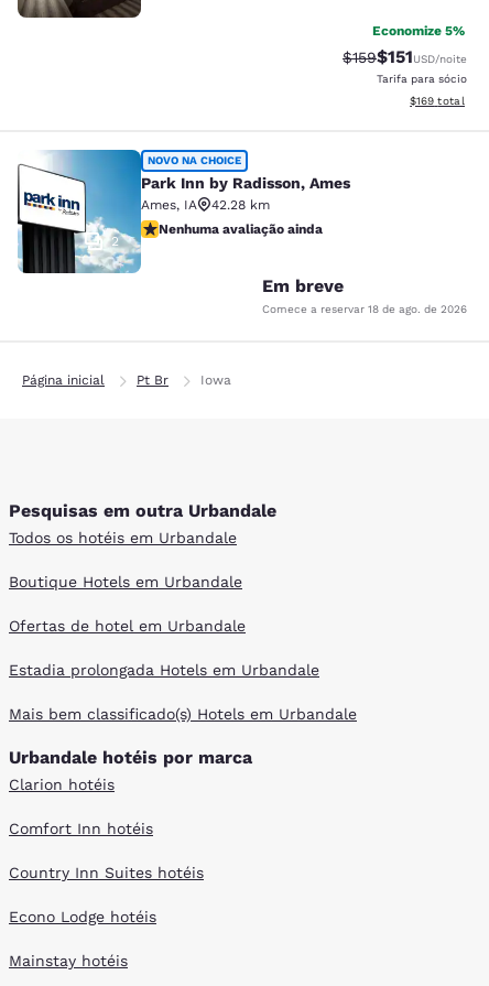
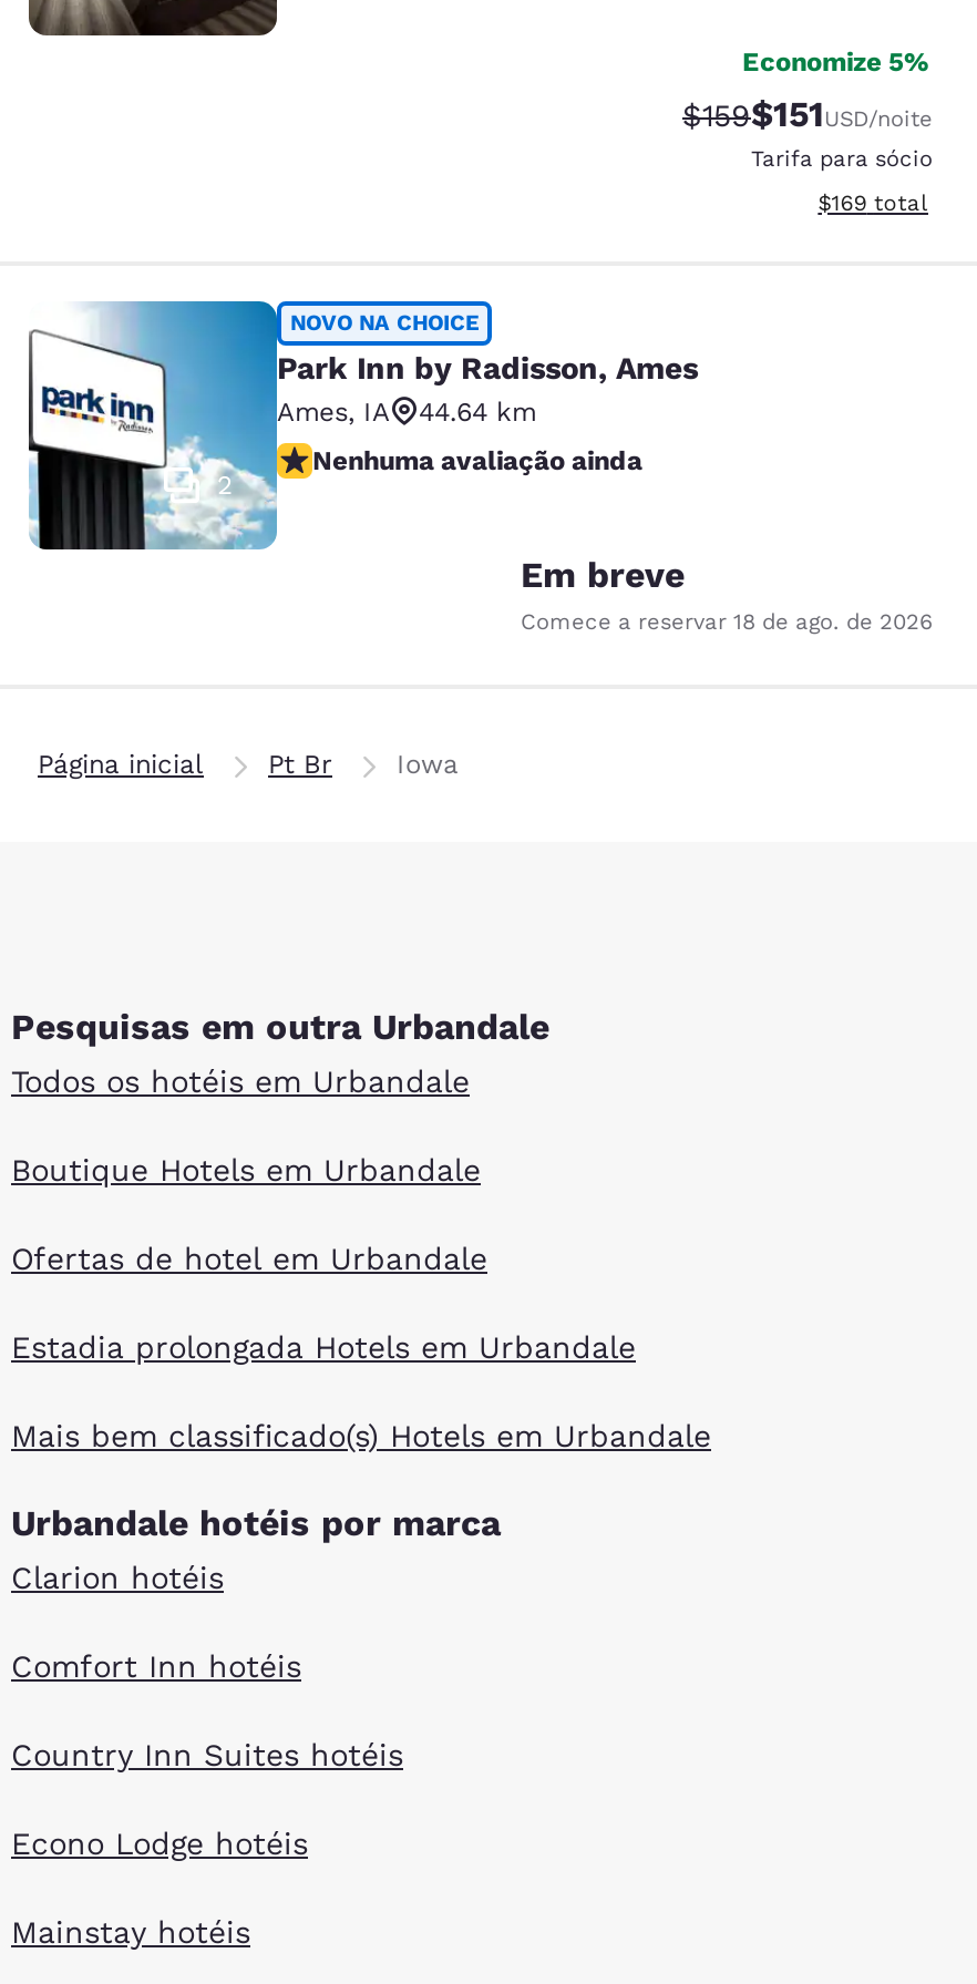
- Ames, IA 42.28 km
+ Ames, IA 44.64 km
